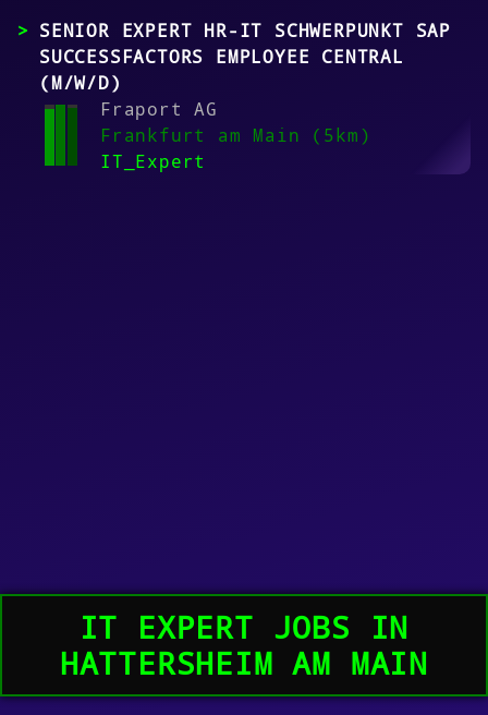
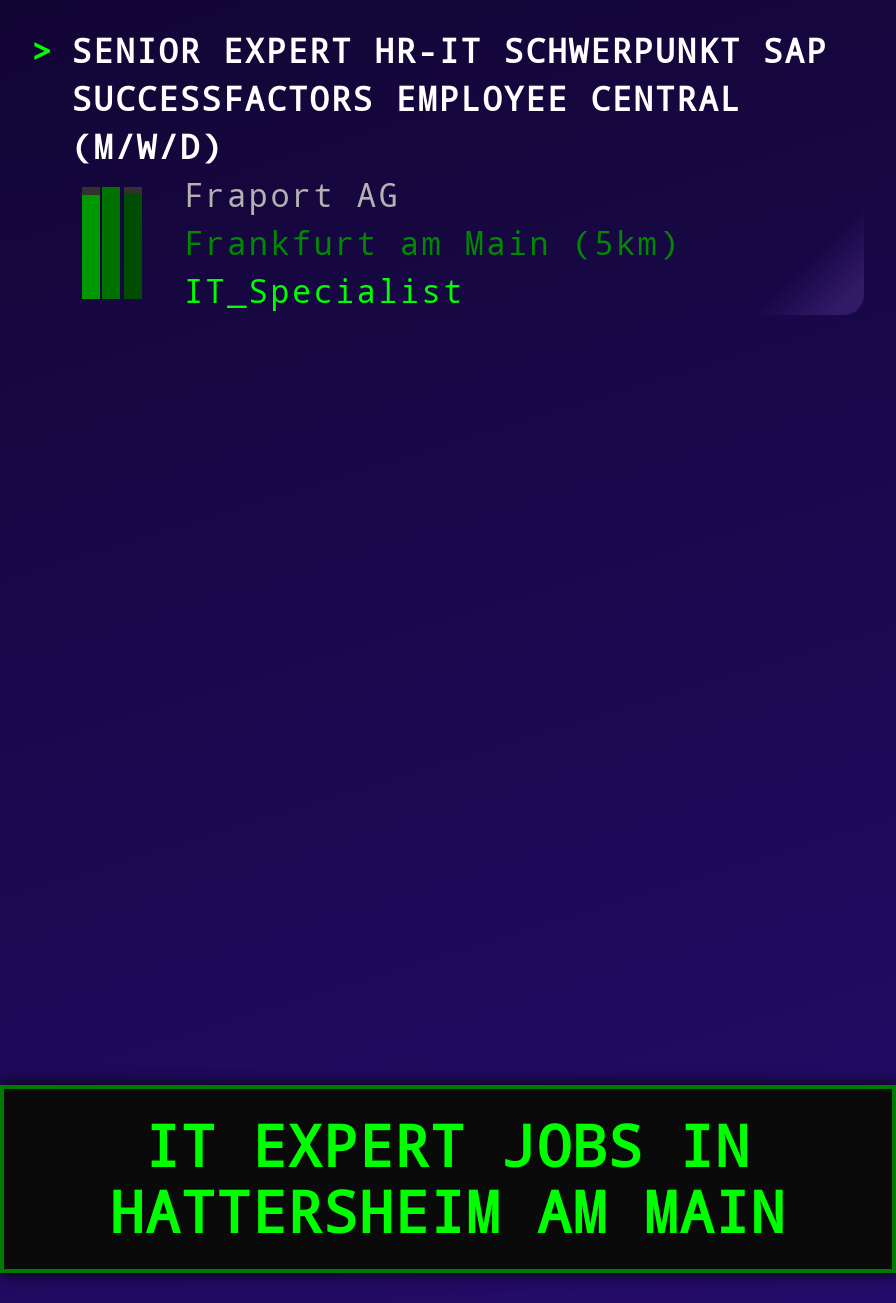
- IT_Expert
+ IT_Specialist
